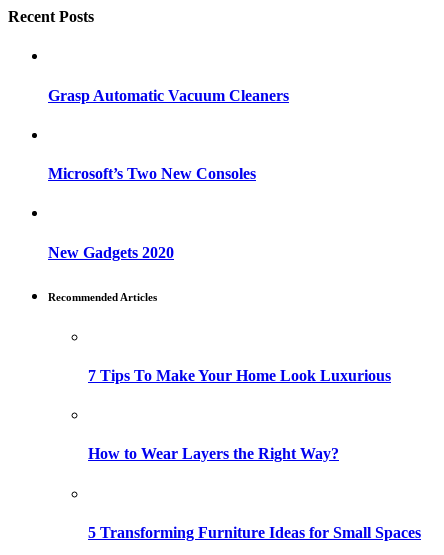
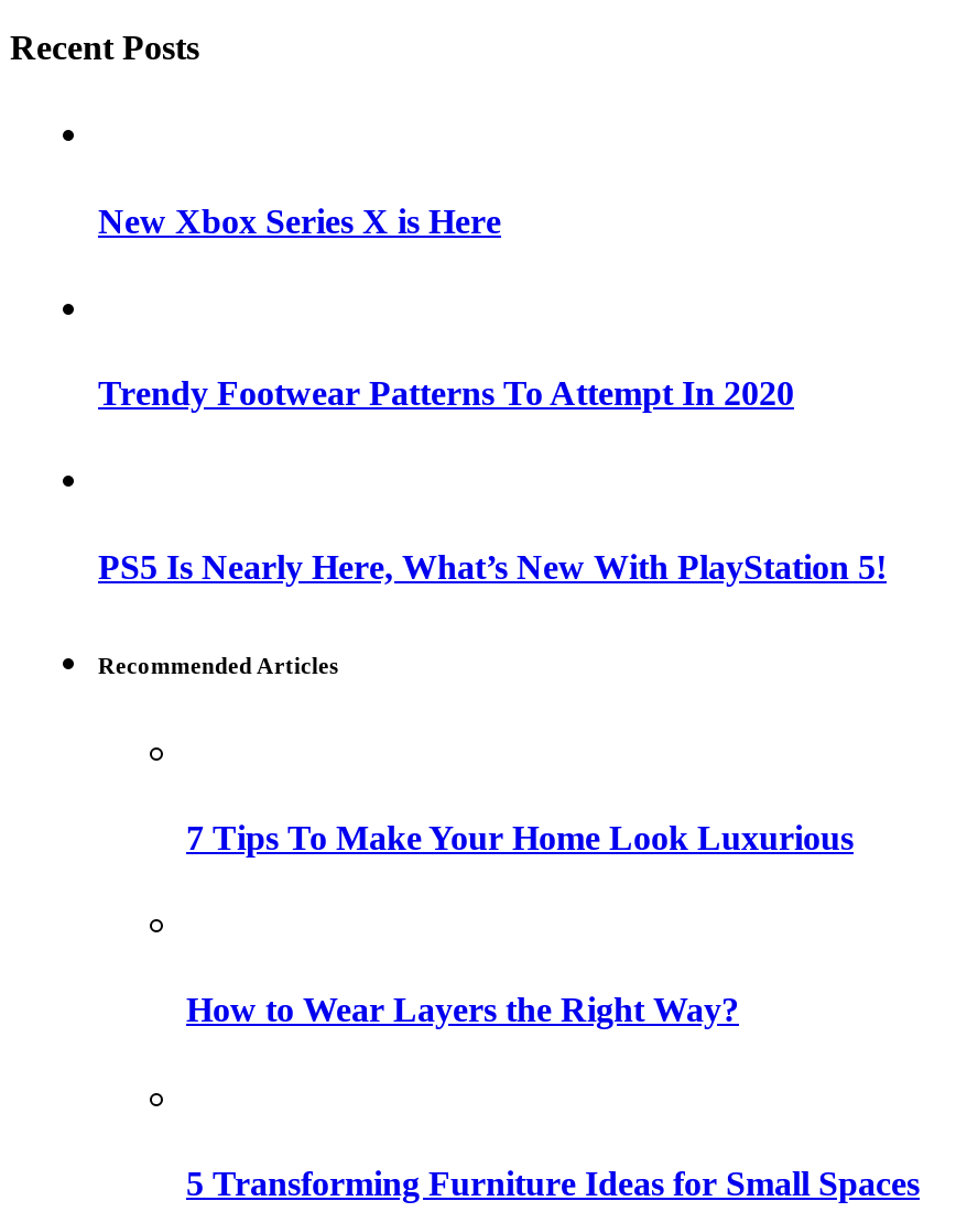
- Grasp Automatic Vacuum Cleaners
+ New Xbox Series X is Here

- Microsoft’s Two New Consoles
+ Trendy Footwear Patterns To Attempt In 2020

- New Gadgets 2020
+ PS5 Is Nearly Here, What’s New With PlayStation 5!
